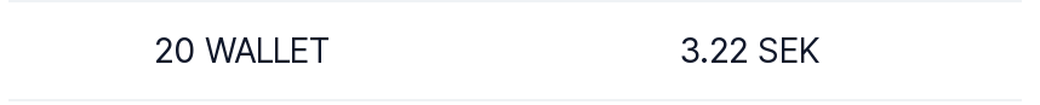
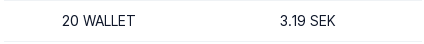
- 3.22 SEK
+ 3.19 SEK
